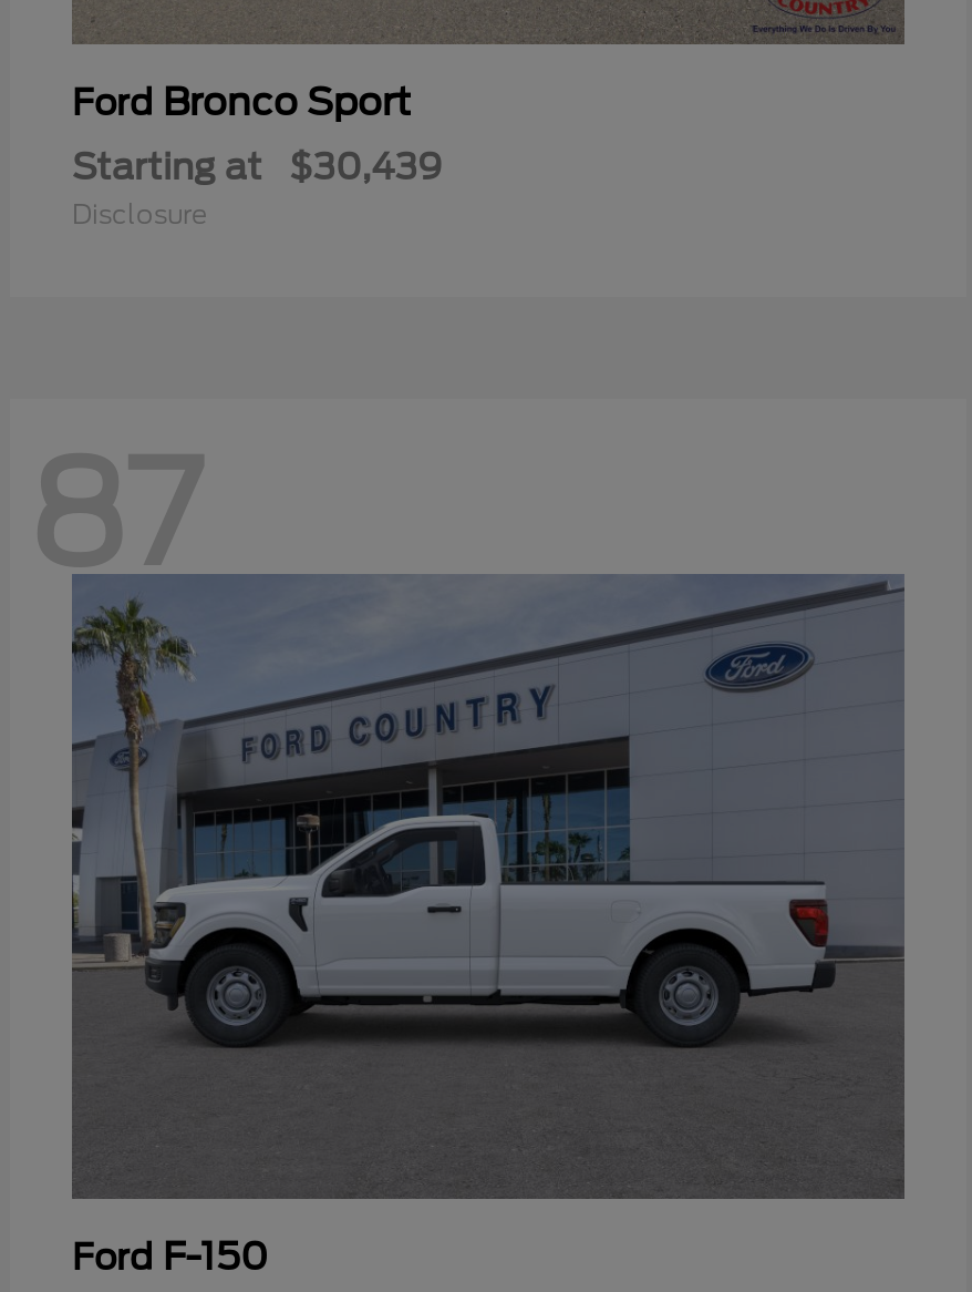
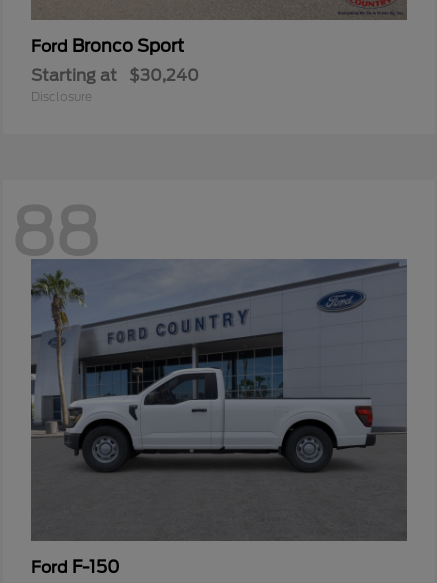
- Starting at $30,439
+ Starting at $30,240

- 87
+ 88
